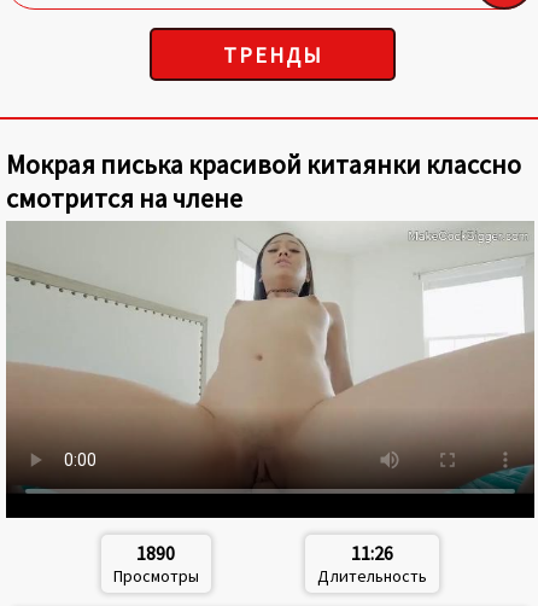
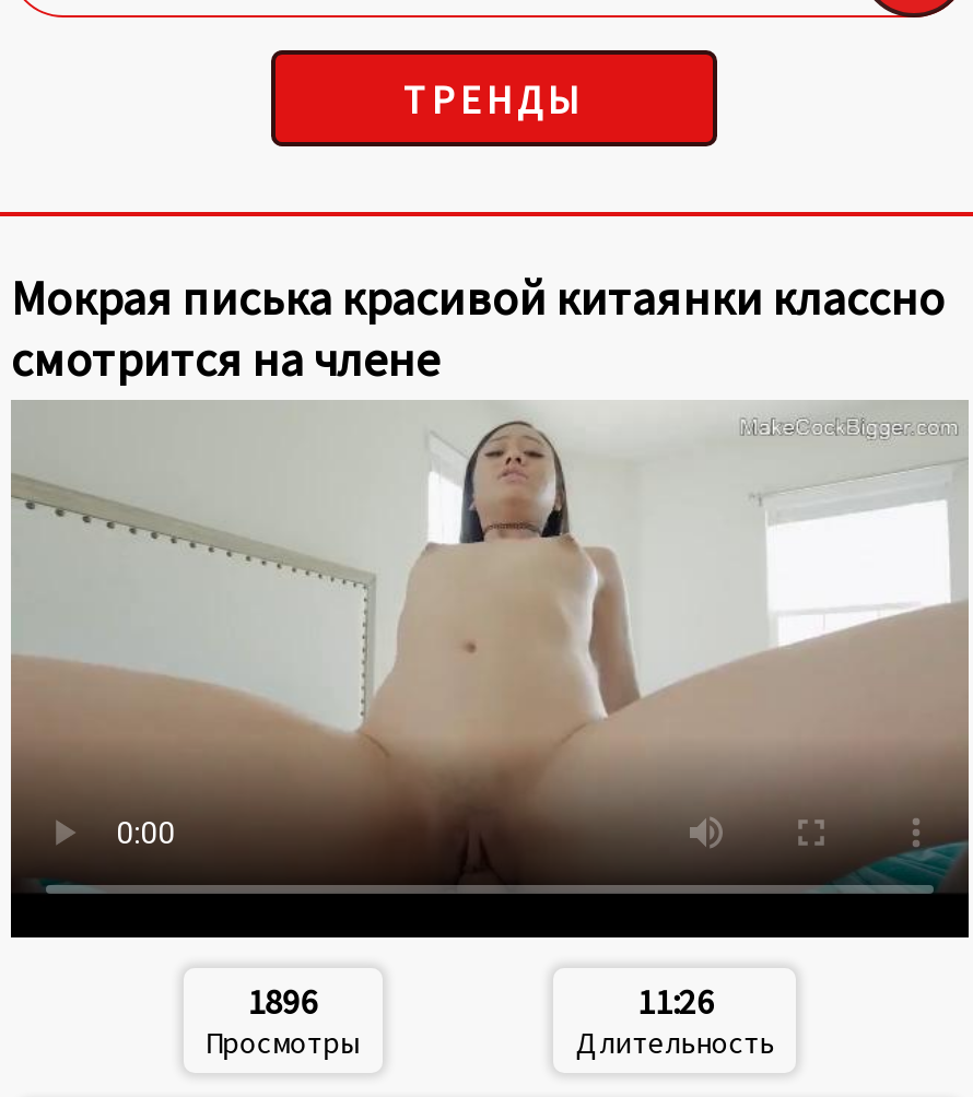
- 1890
+ 1896
